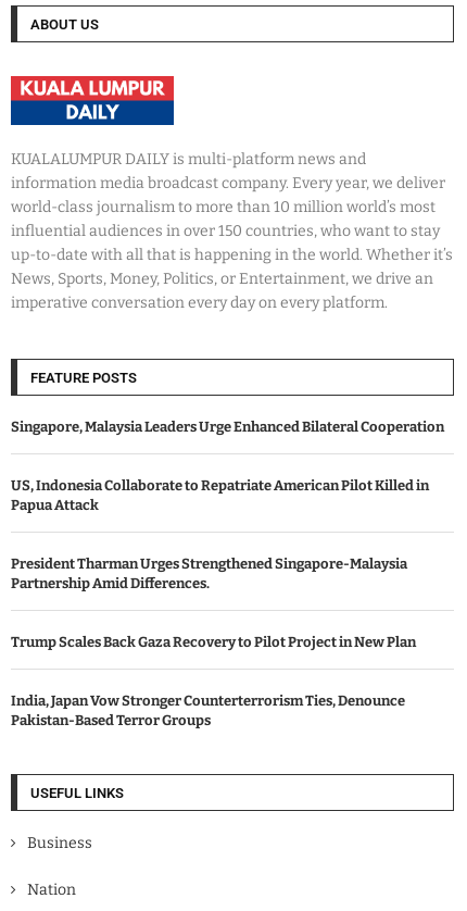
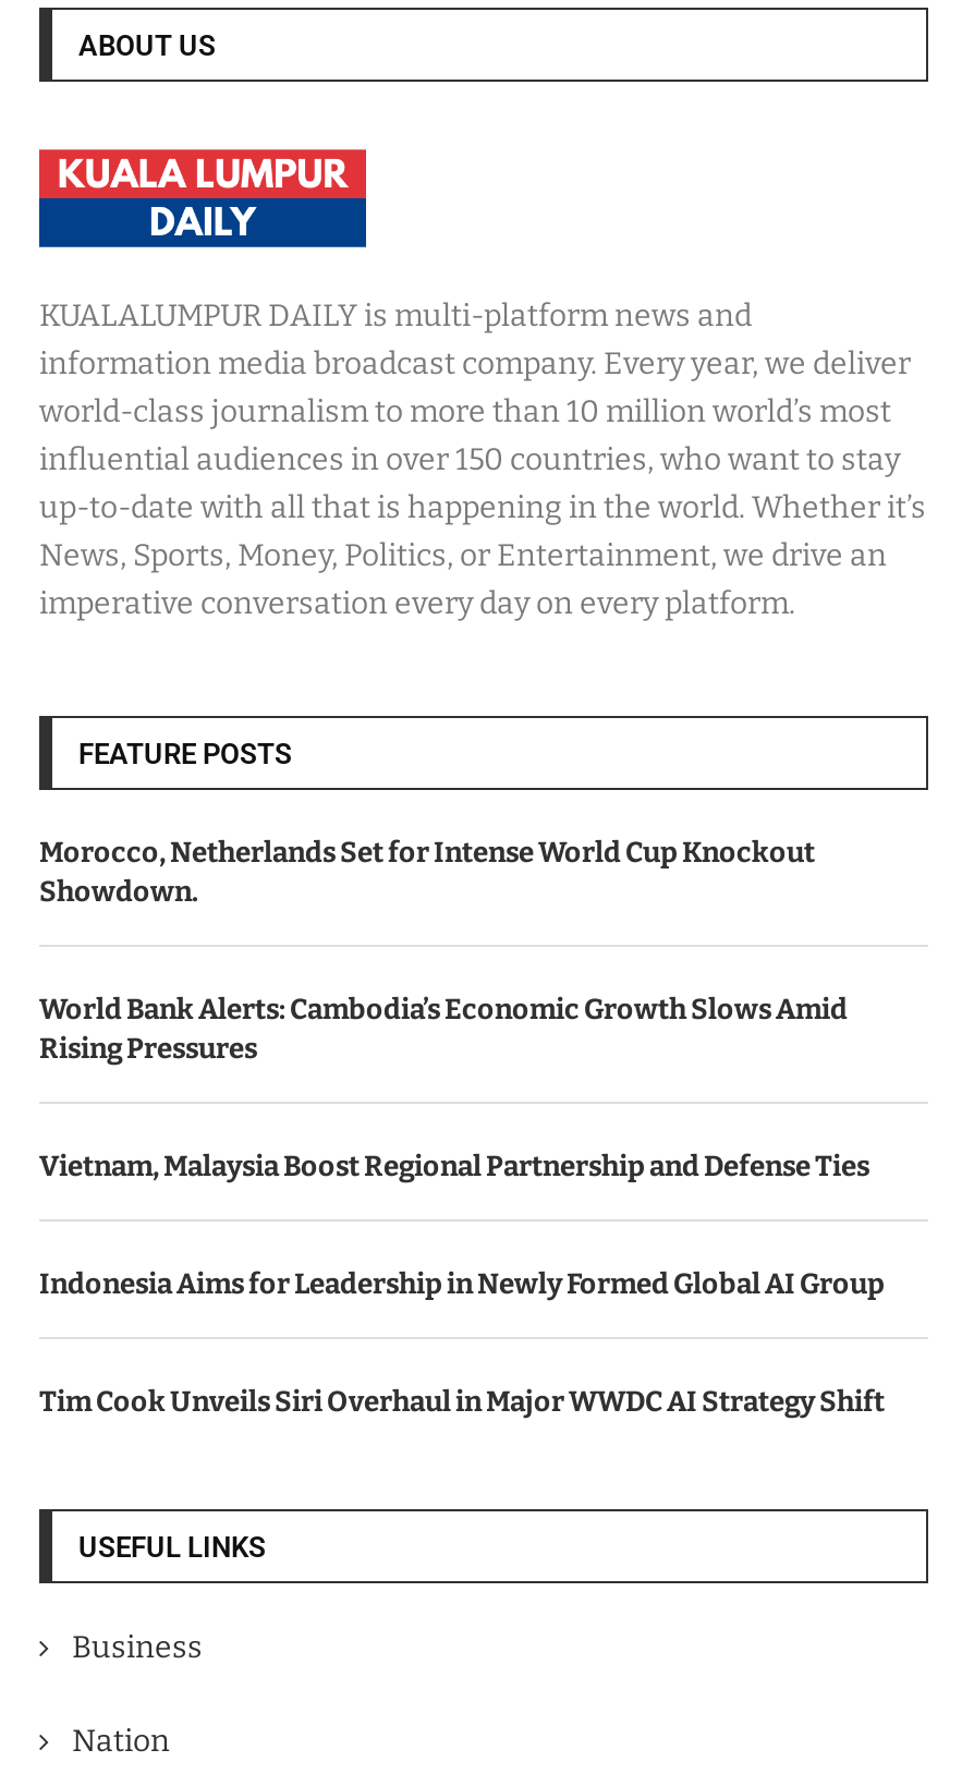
- Singapore, Malaysia Leaders Urge Enhanced Bilateral Cooperation
+ Morocco, Netherlands Set for Intense World Cup Knockout
+ Showdown.

- US, Indonesia Collaborate to Repatriate American Pilot Killed in
- Papua Attack
+ World Bank Alerts: Cambodia’s Economic Growth Slows Amid
+ Rising Pressures

- President Tharman Urges Strengthened Singapore-Malaysia
- Partnership Amid Differences.
+ Vietnam, Malaysia Boost Regional Partnership and Defense Ties

- Trump Scales Back Gaza Recovery to Pilot Project in New Plan
+ Indonesia Aims for Leadership in Newly Formed Global AI Group

- India, Japan Vow Stronger Counterterrorism Ties, Denounce
- Pakistan-Based Terror Groups
+ Tim Cook Unveils Siri Overhaul in Major WWDC AI Strategy Shift
